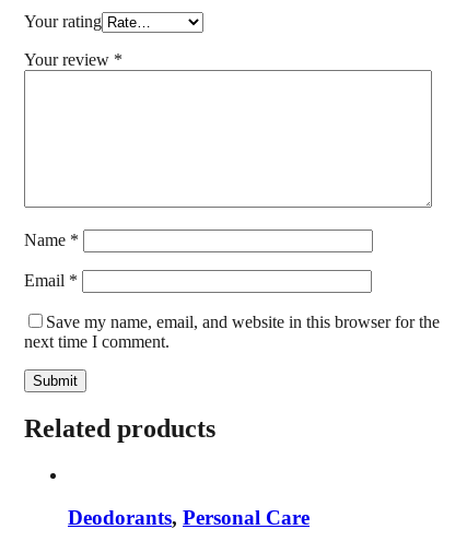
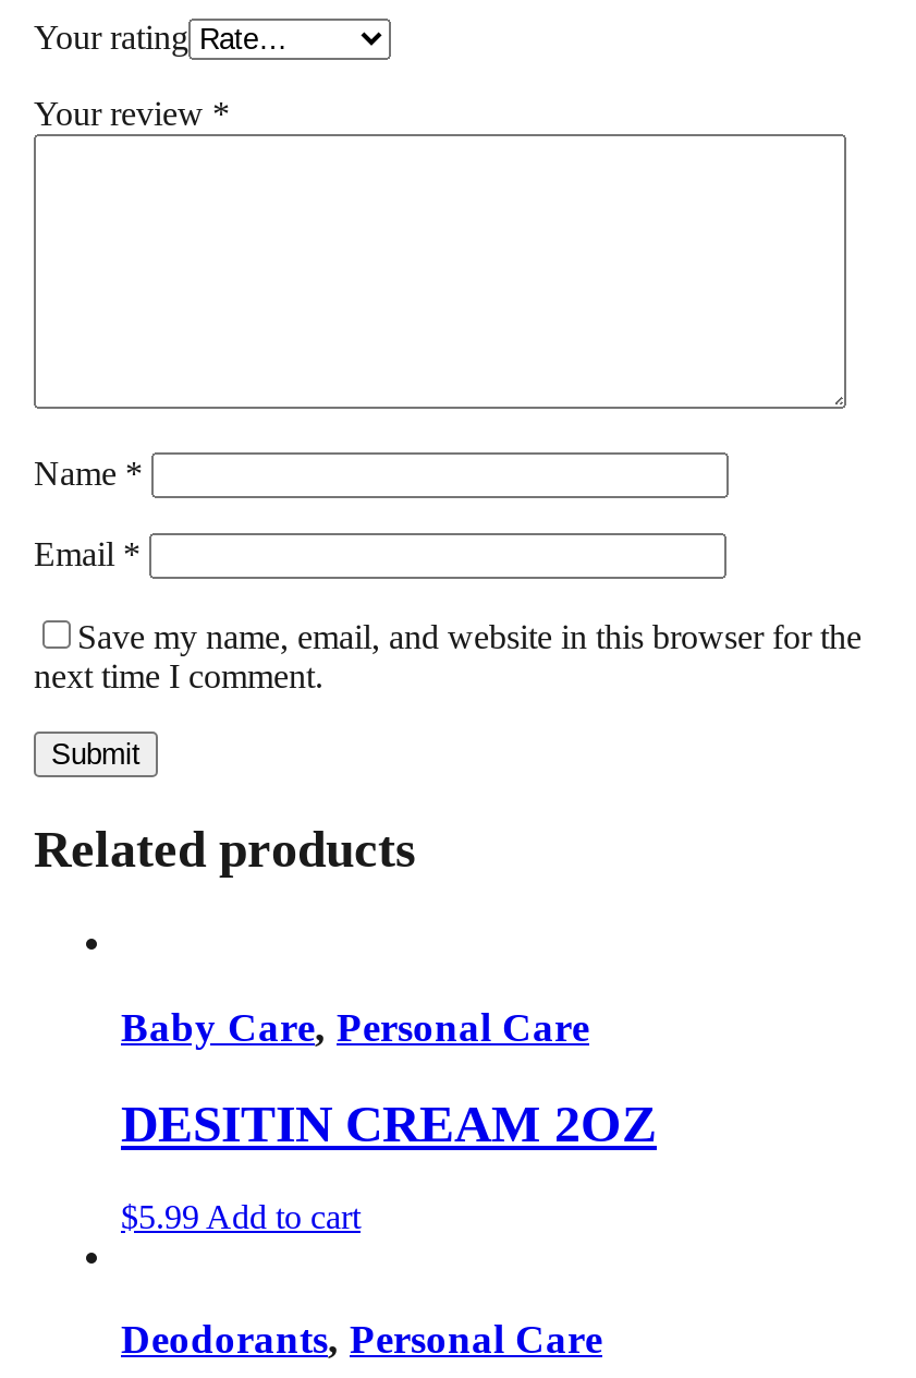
+ Baby Care, Personal Care
+ DESITIN CREAM 2OZ
+ $5.99 Add to cart
